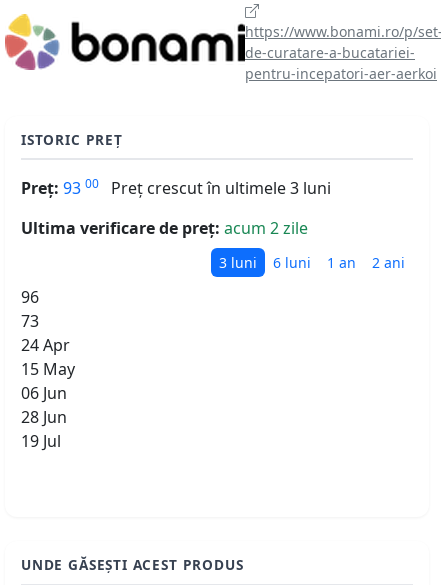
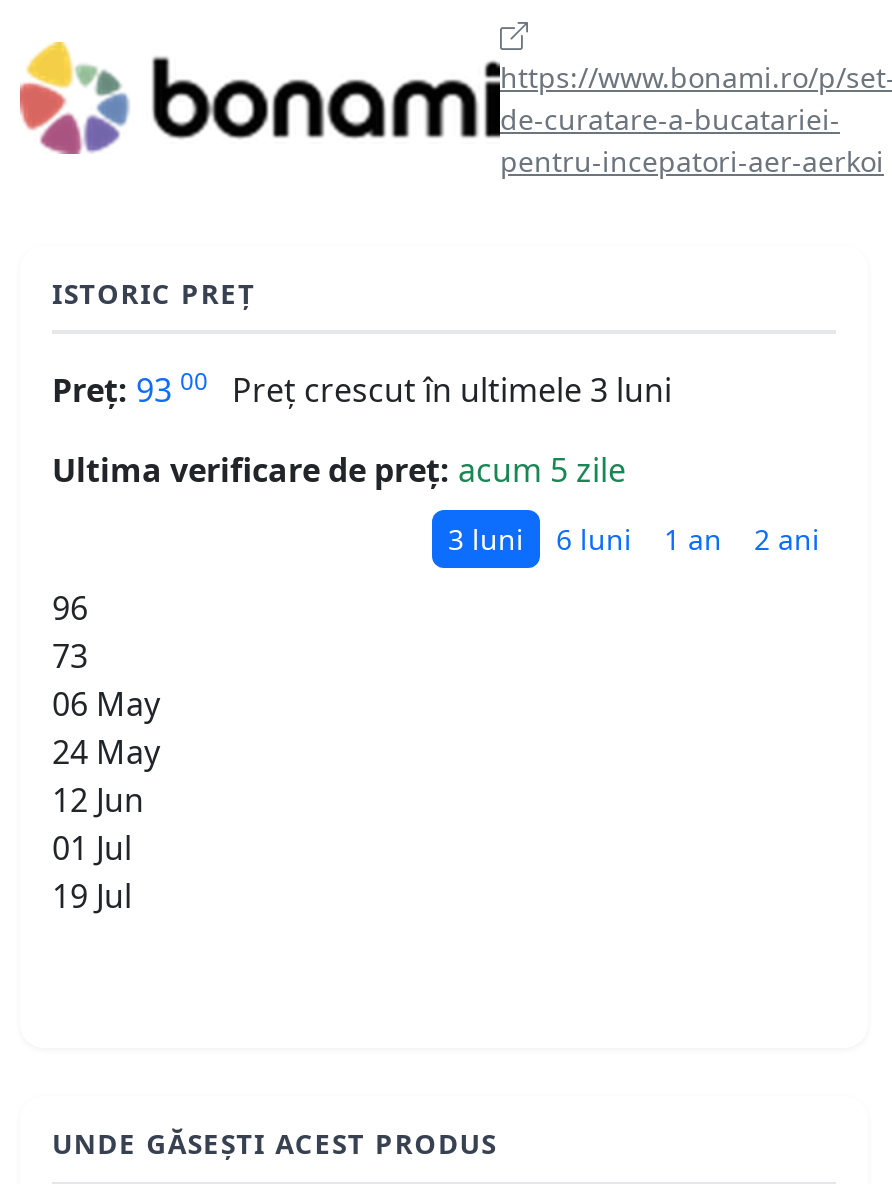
- Ultima verificare de preț: acum 2 zile
+ Ultima verificare de preț: acum 5 zile

- 24 Apr
- 15 May
- 06 Jun
- 28 Jun
+ 06 May
+ 24 May
+ 12 Jun
+ 01 Jul
